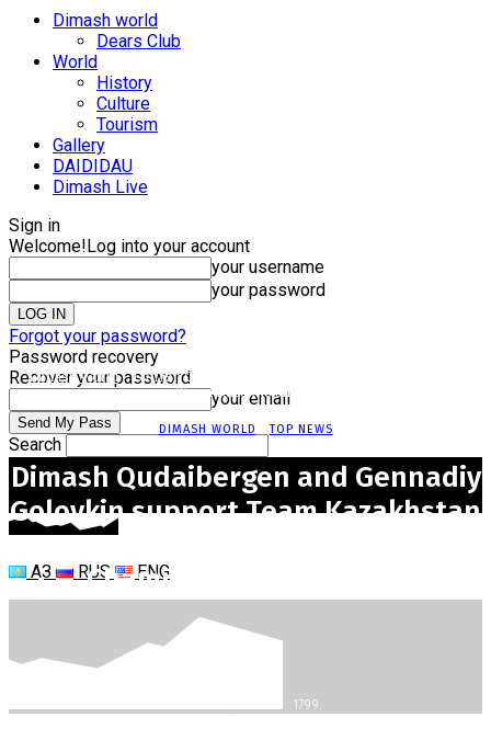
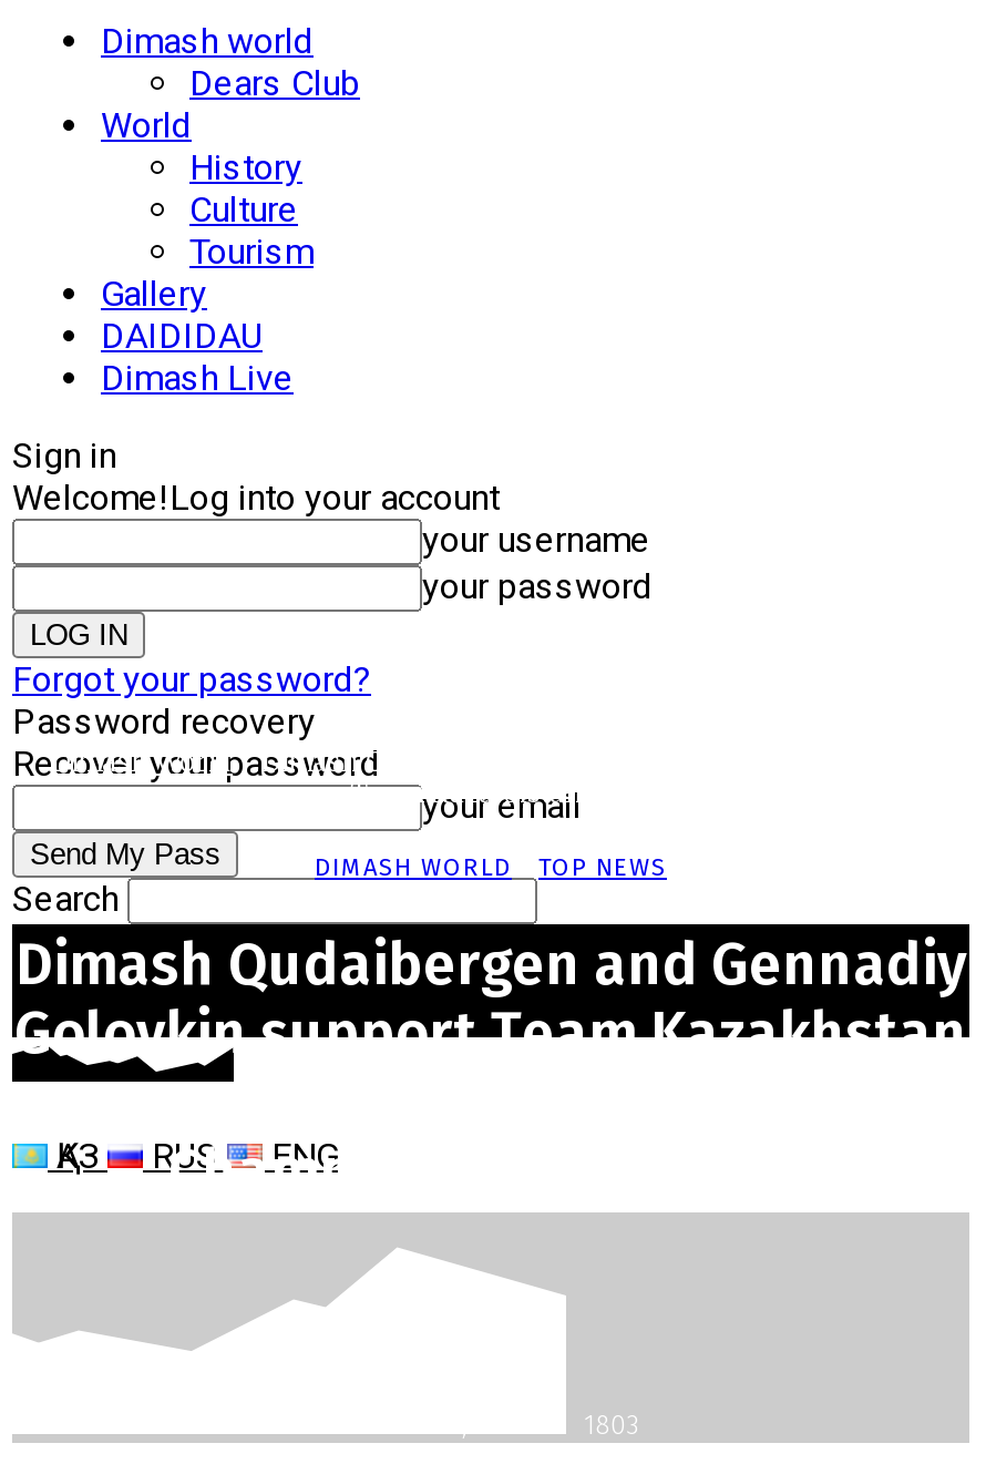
- 1799
+ 1803
